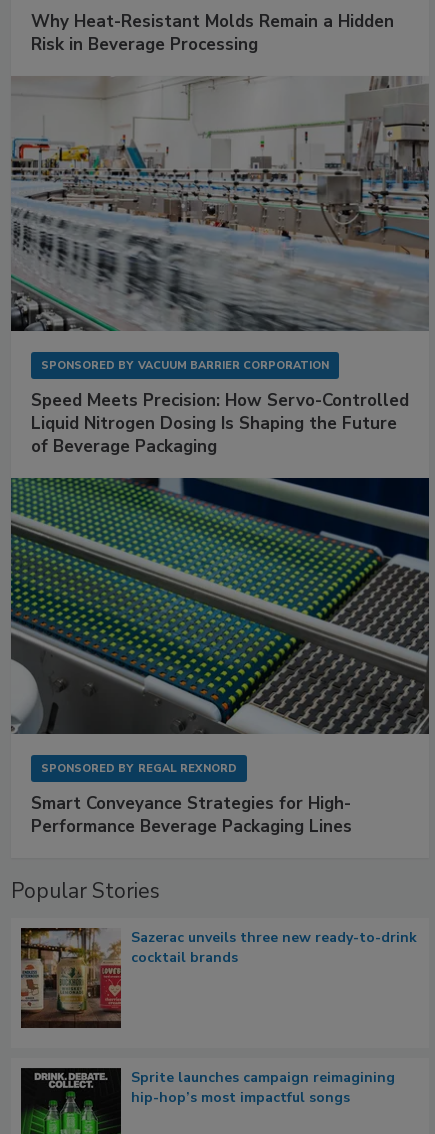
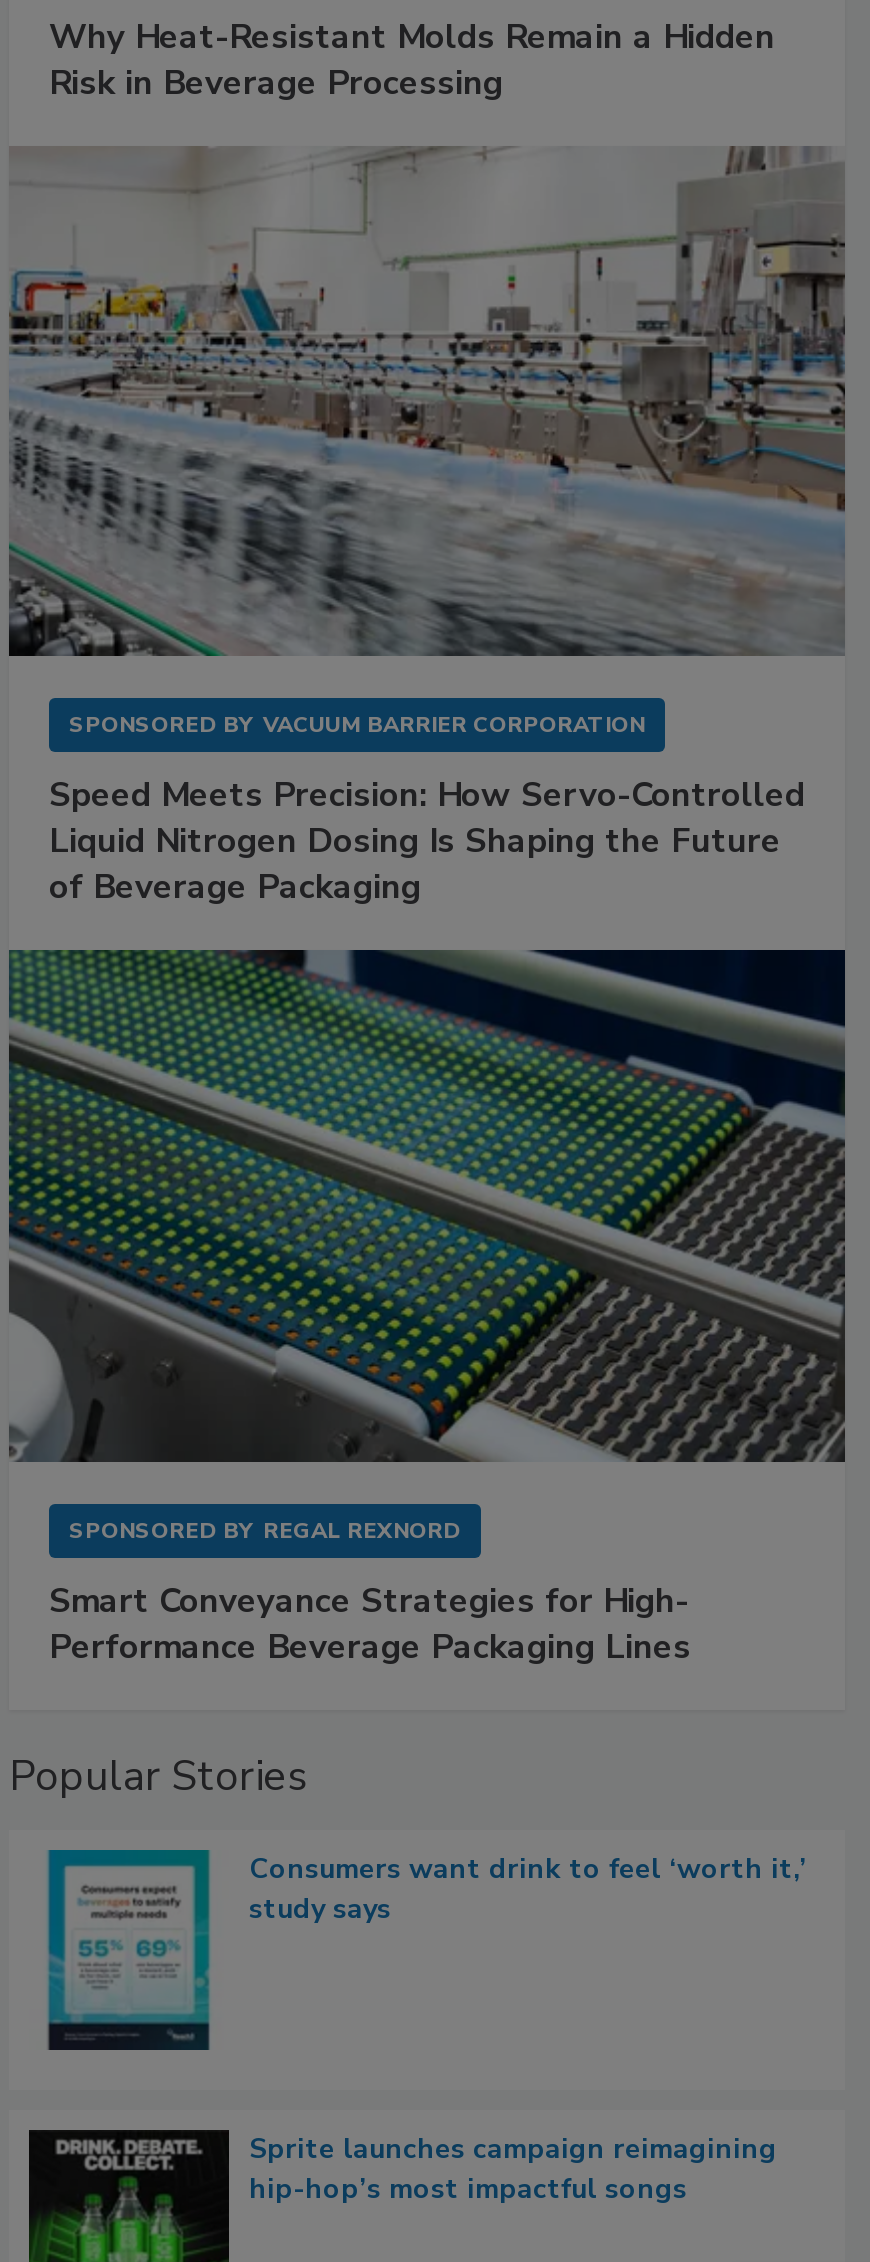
- [image]
- Sazerac unveils three new ready-to-drink
- cocktail brands
+ [image]
+ Consumers want drink to feel ‘worth it,’
+ study says
